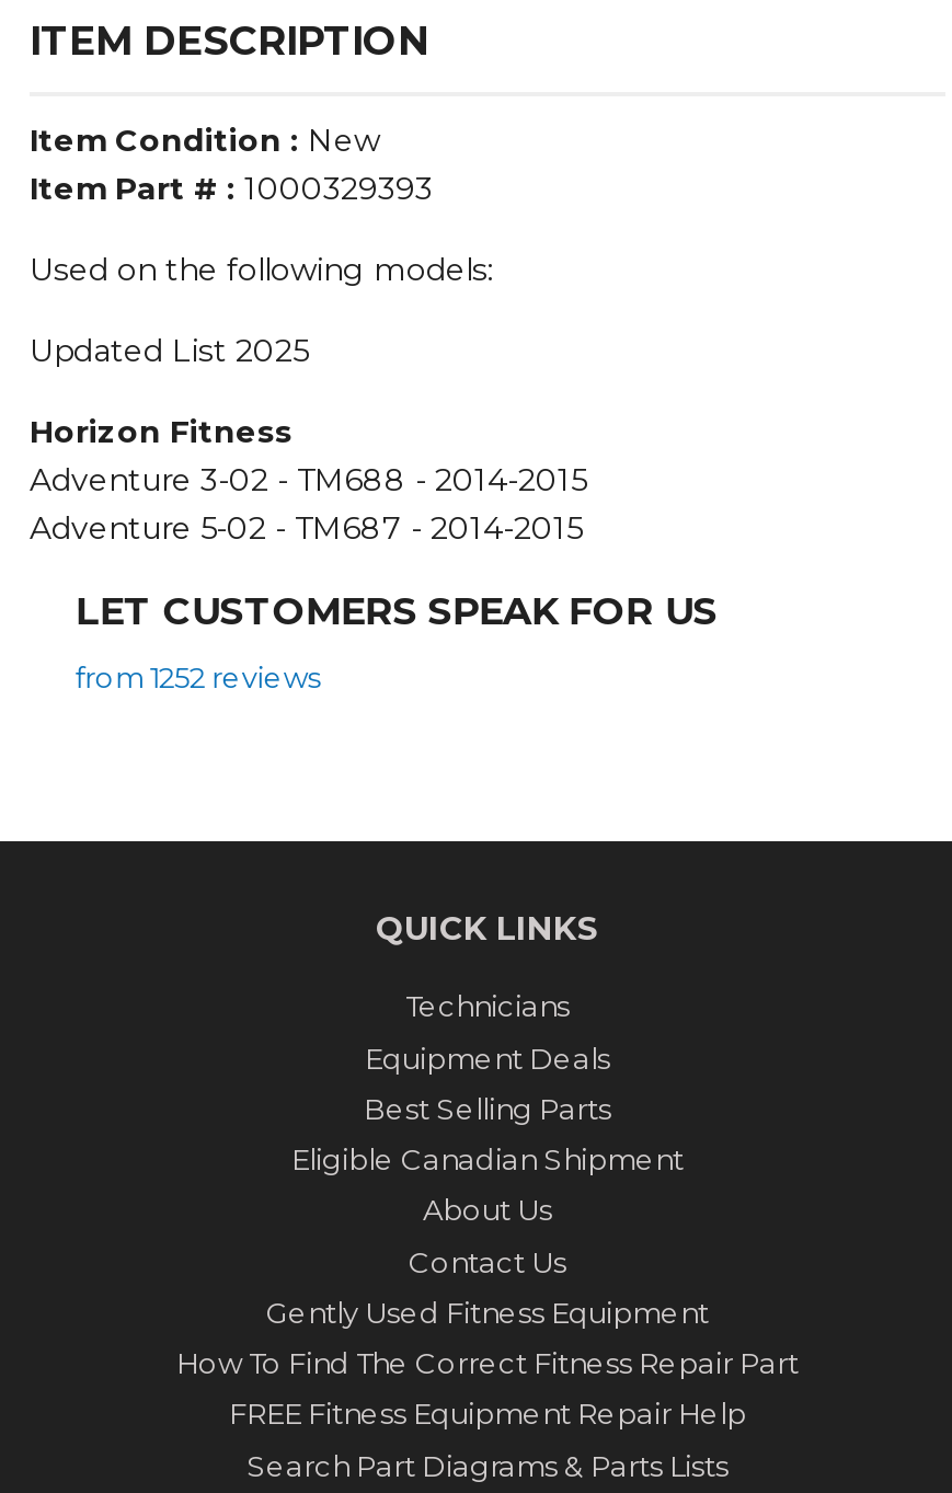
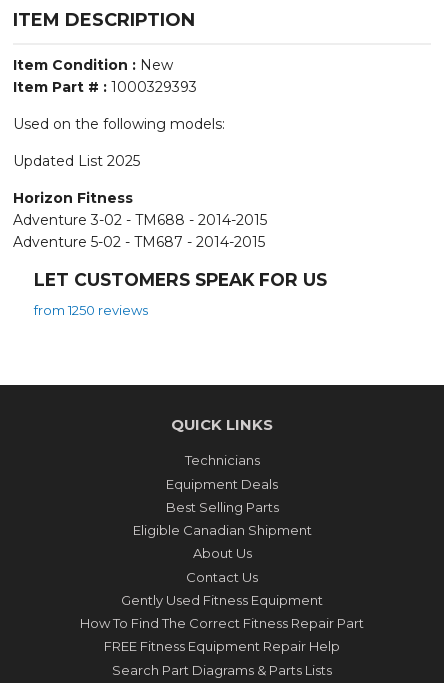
- from 1252 reviews
+ from 1250 reviews
